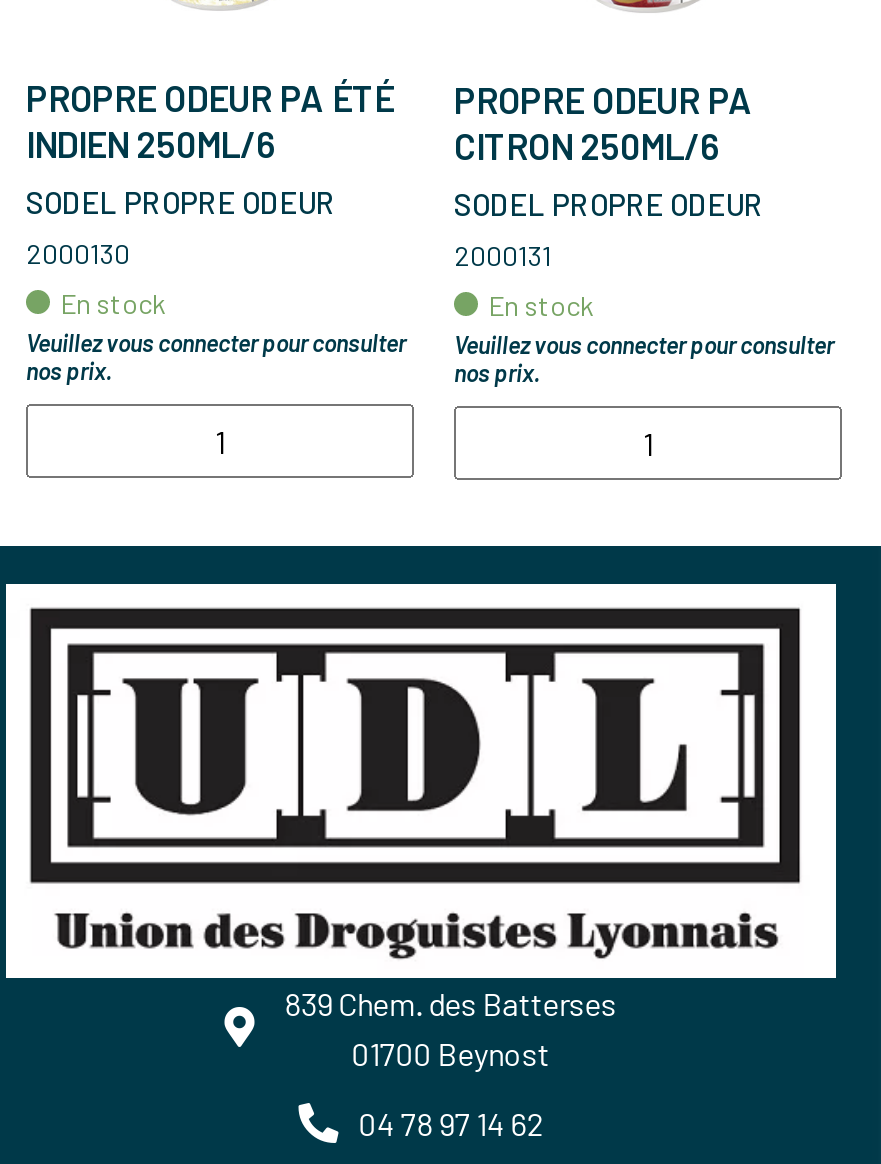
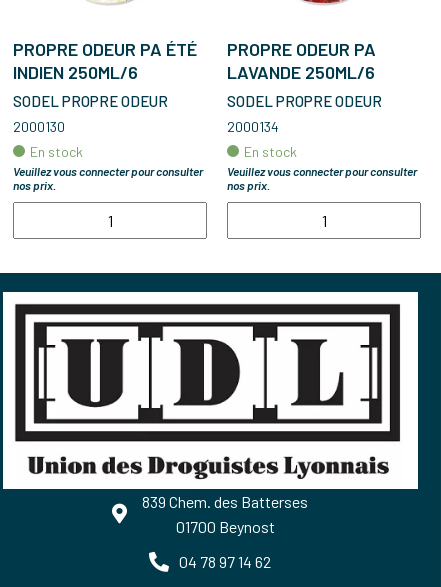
- CITRON 250ML/6
+ LAVANDE 250ML/6

- 2000131
+ 2000134
